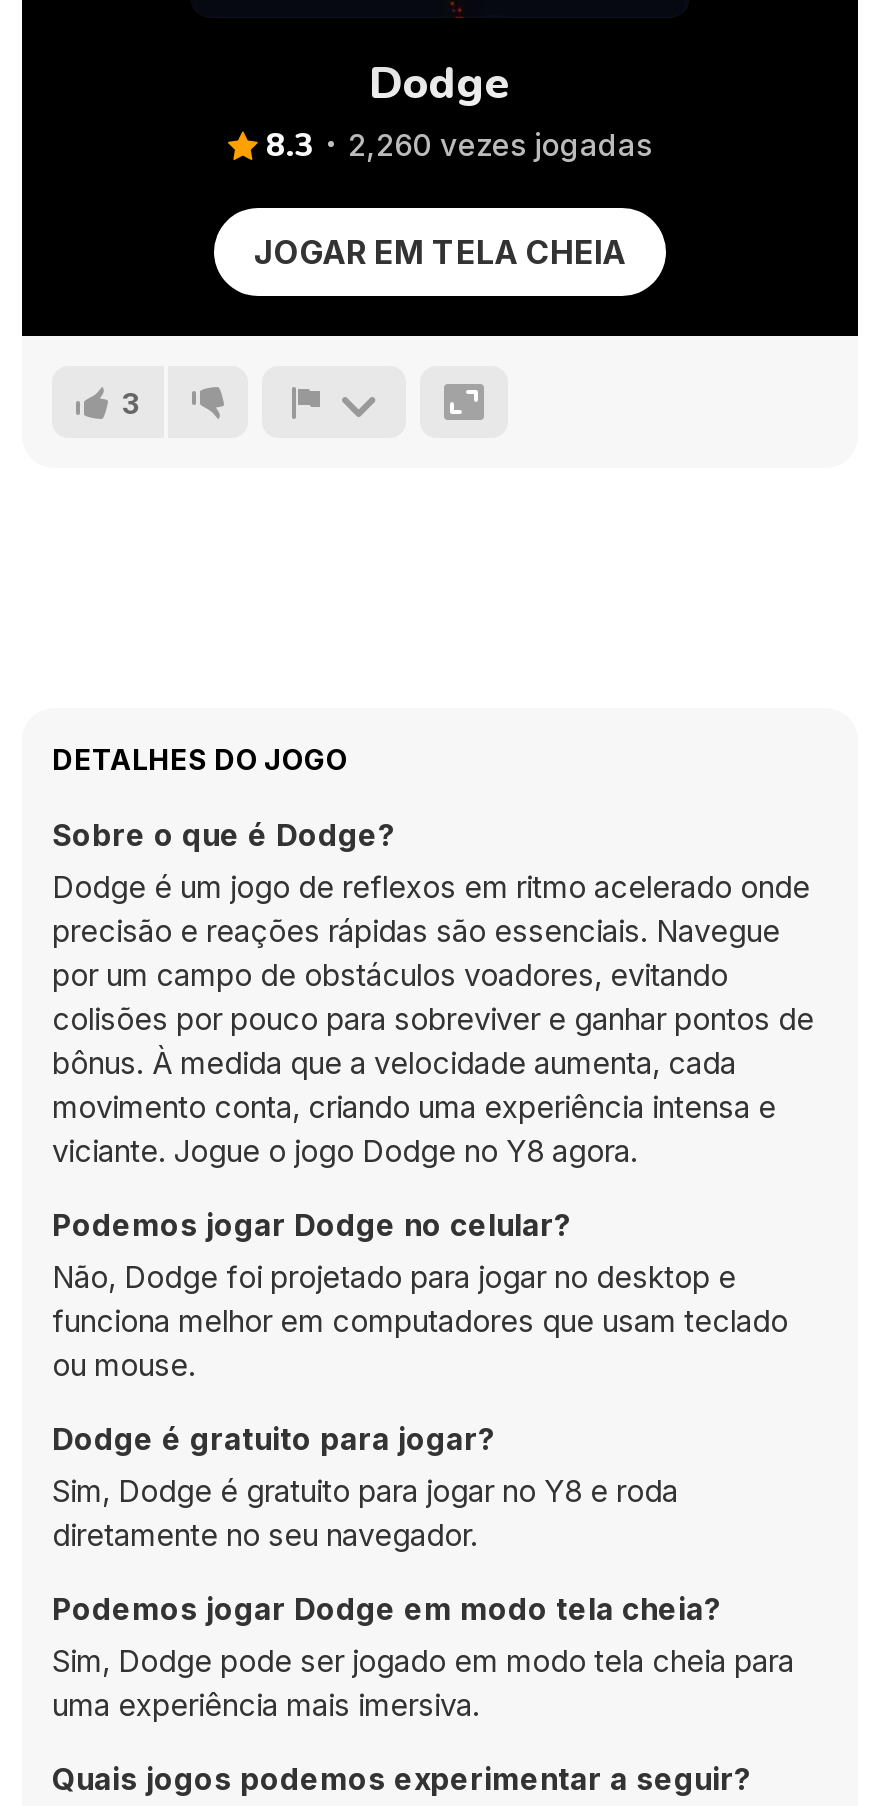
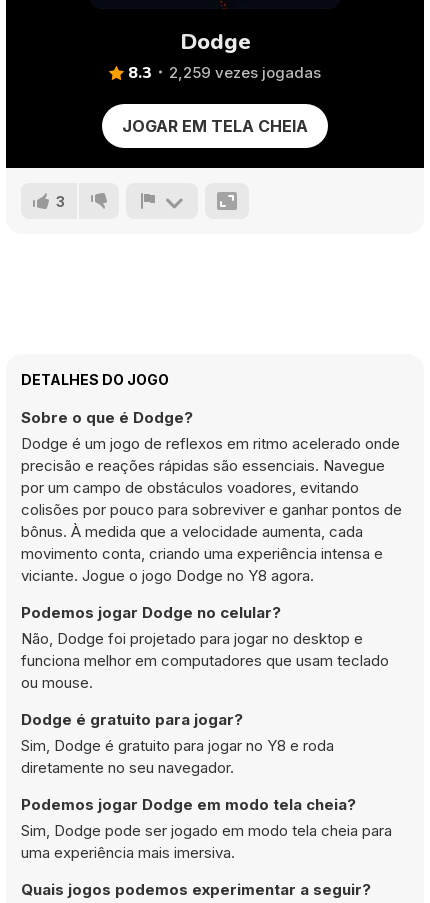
- 2,260 vezes jogadas
+ 2,259 vezes jogadas
